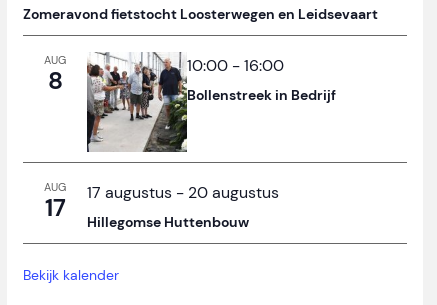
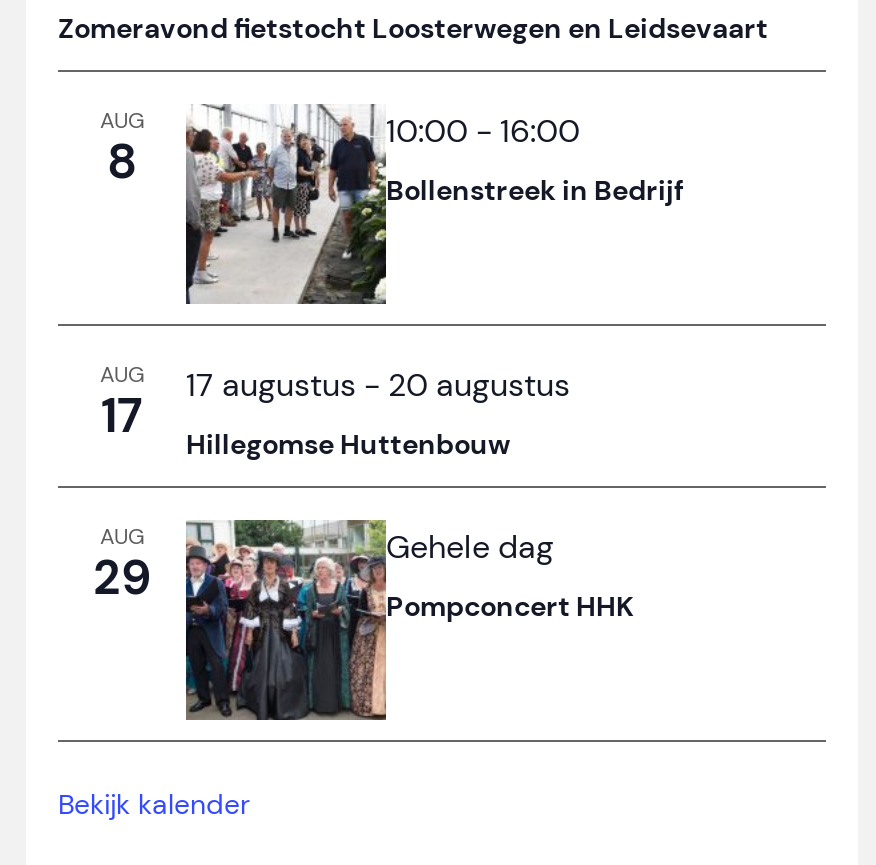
+ [image]
+ AUG
+ 29
+ Gehele dag
+ Pompconcert HHK
